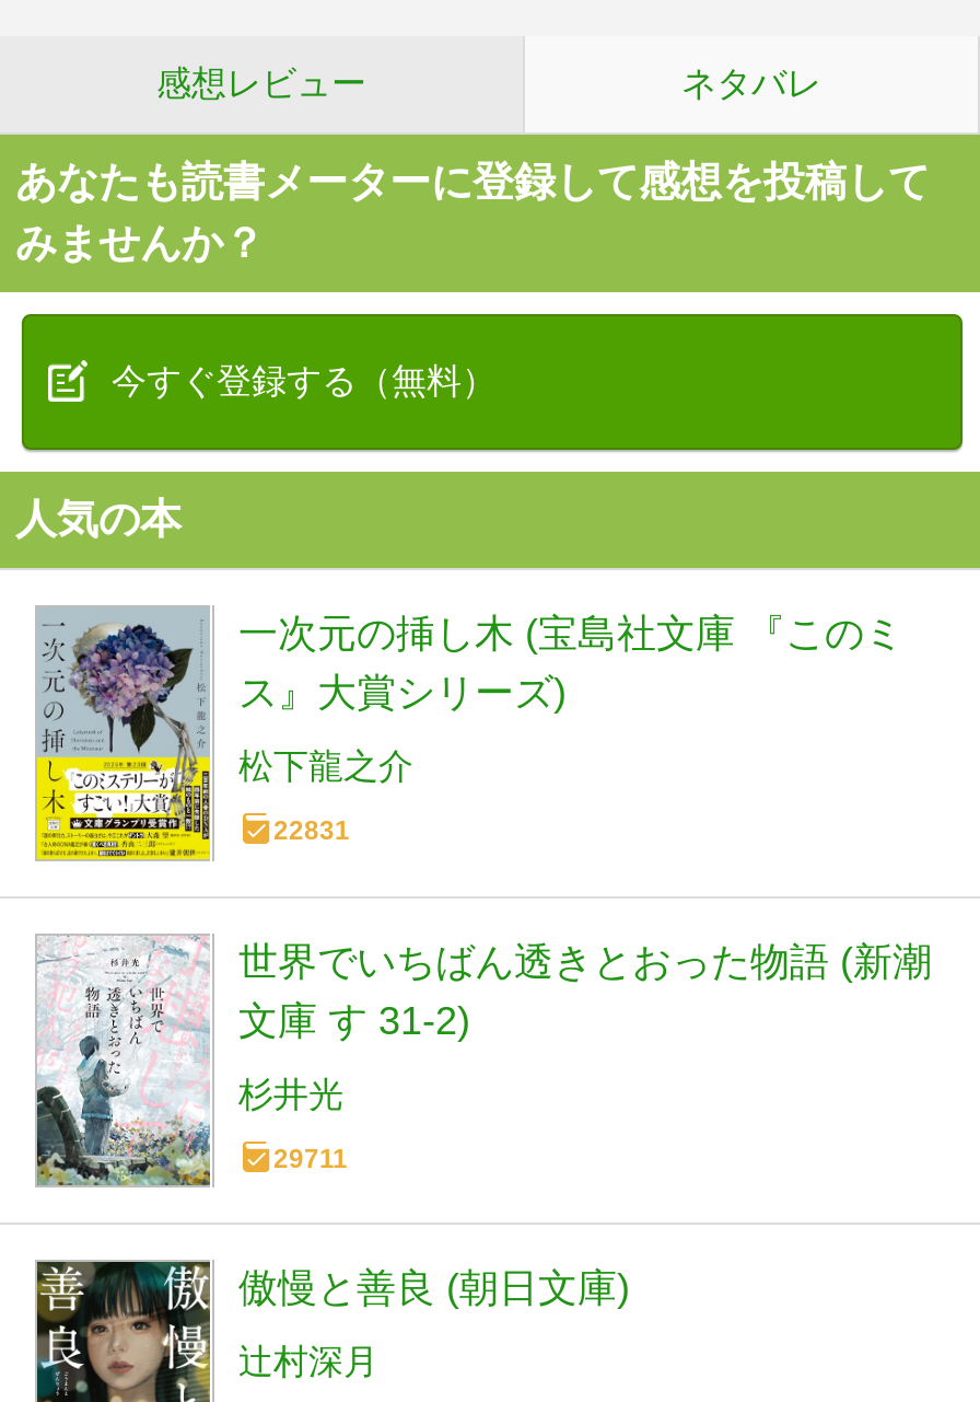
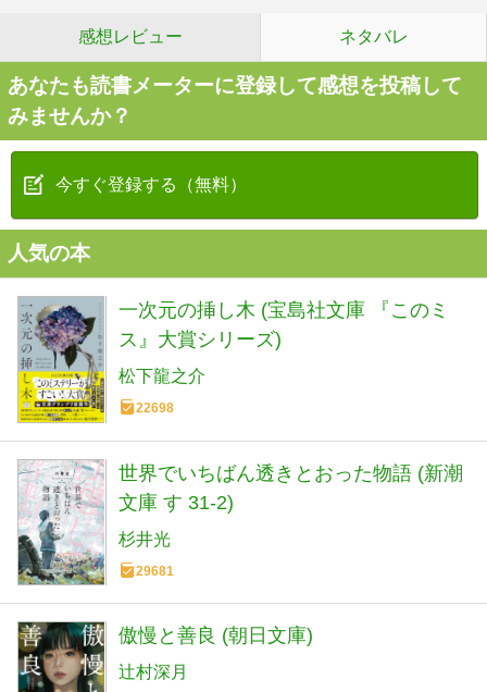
- 22831
+ 22698

- 29711
+ 29681
